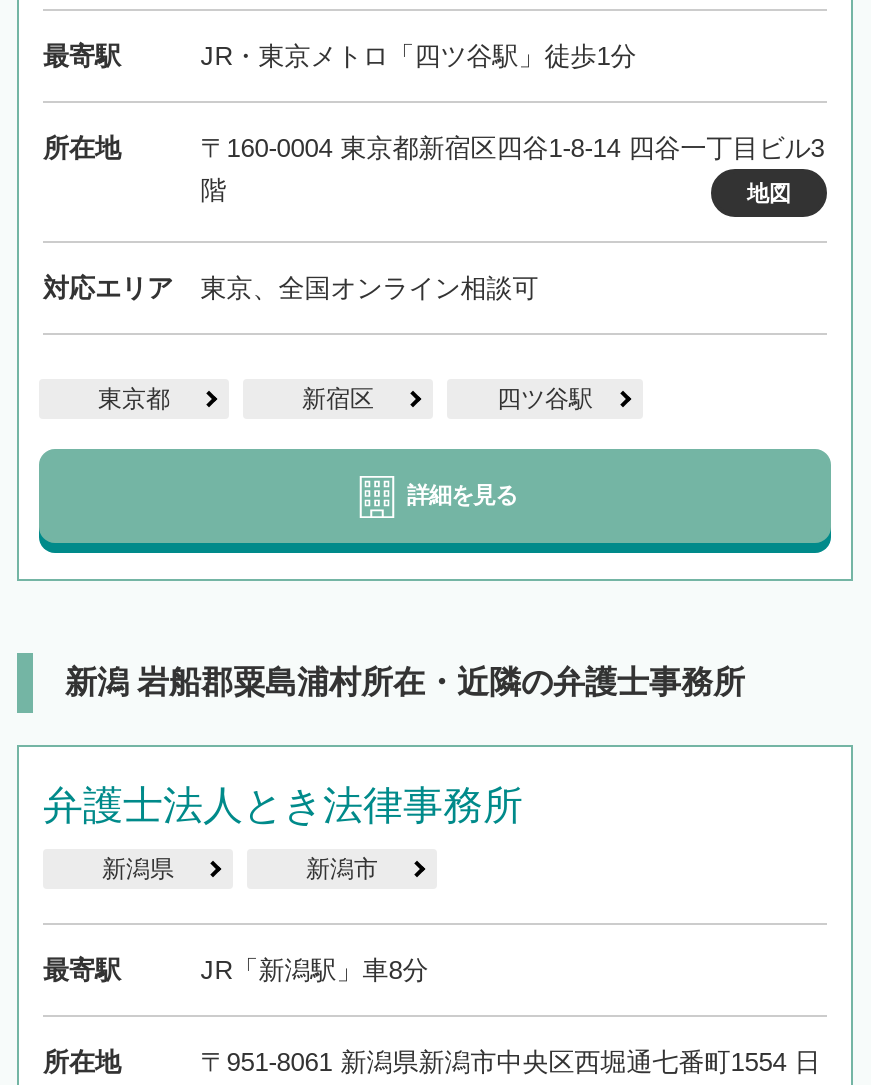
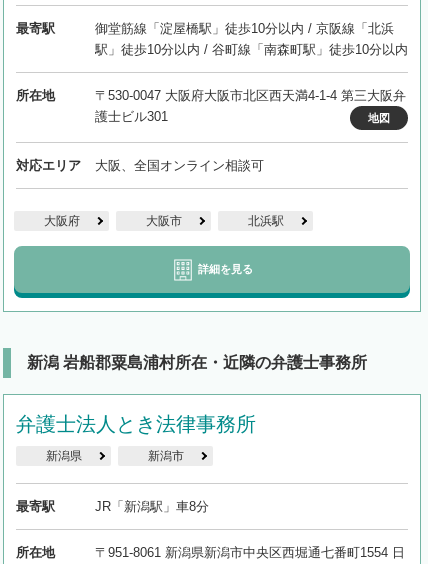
- JR・東京メトロ「四ツ谷駅」徒歩1分
+ 御堂筋線「淀屋橋駅」徒歩10分以内 / 京阪線「北浜
+ 駅」徒歩10分以内 / 谷町線「南森町駅」徒歩10分以内

- 〒160-0004 東京都新宿区四谷1-8-14 四谷一丁目ビル3
- 階
+ 〒530-0047 大阪府大阪市北区西天満4-1-4 第三大阪弁
+ 護士ビル301

- 東京、全国オンライン相談可
+ 大阪、全国オンライン相談可

- 東京都
- 新宿区
- 四ツ谷駅
+ 大阪府
+ 大阪市
+ 北浜駅
